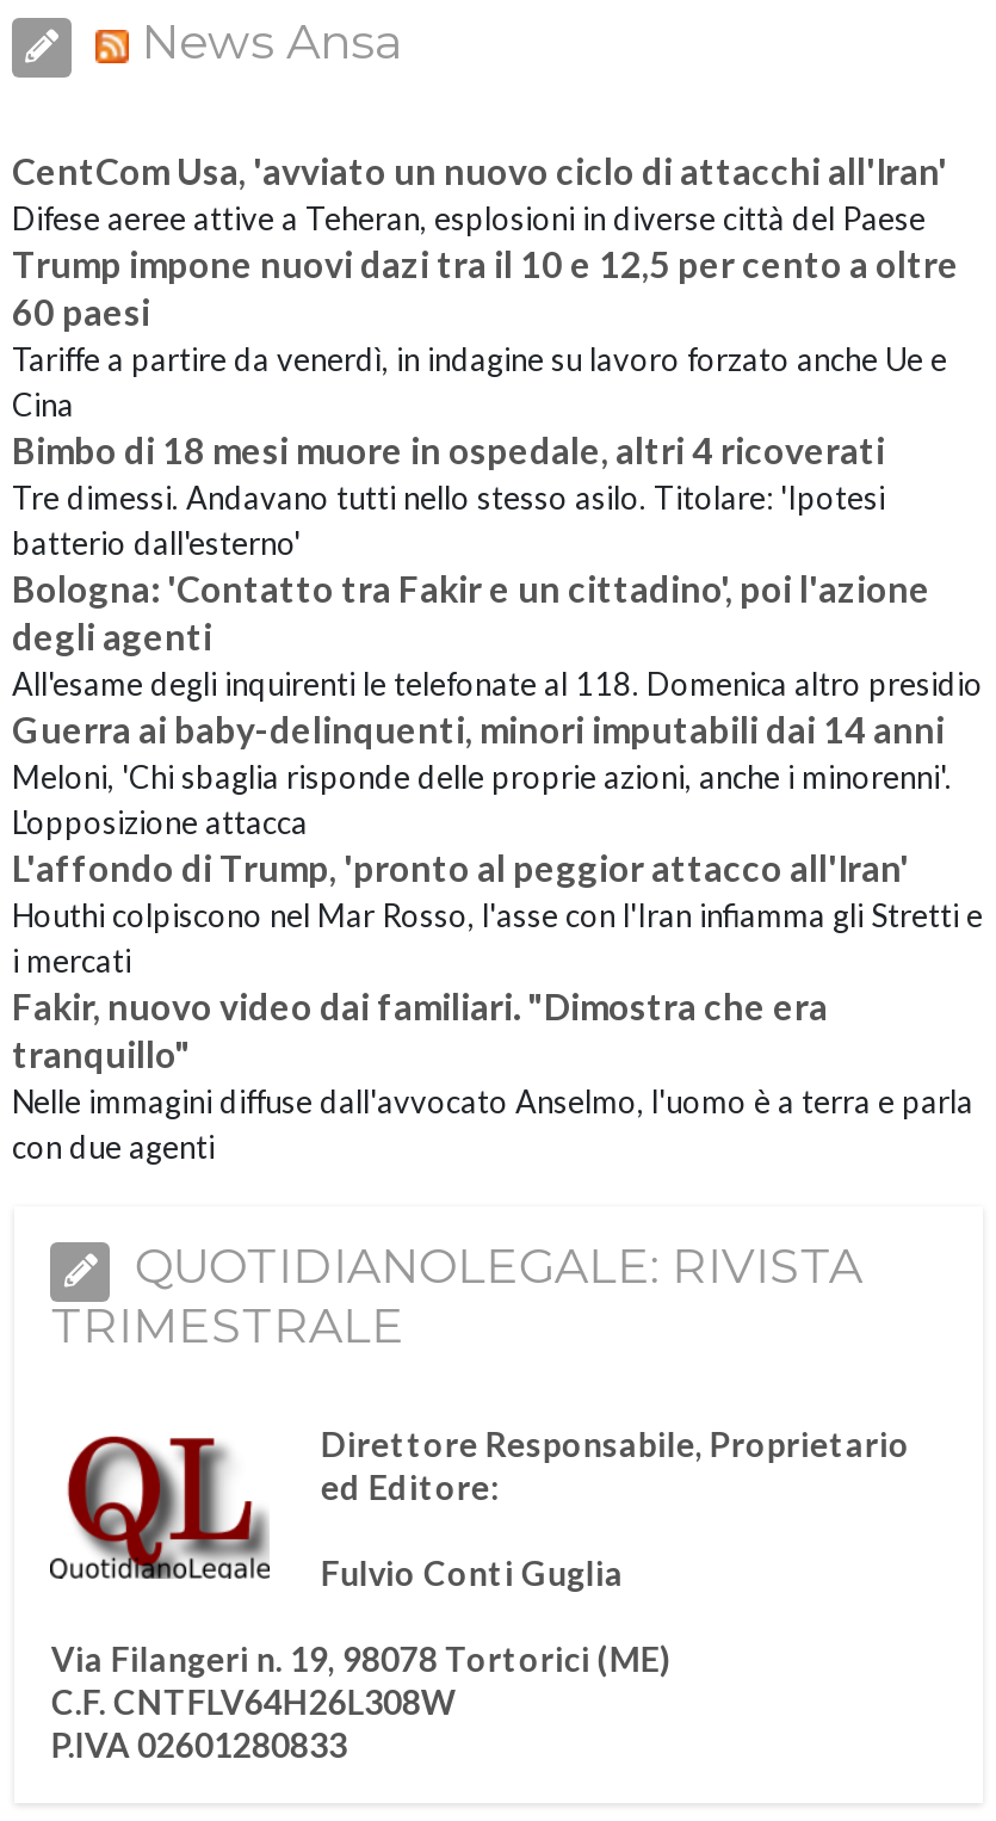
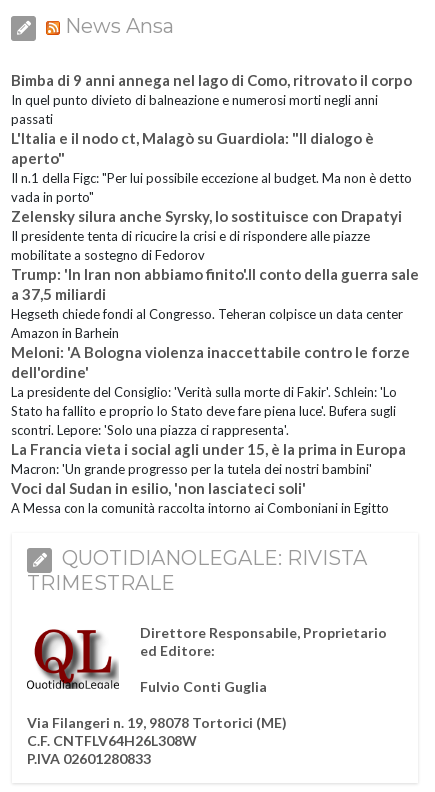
- CentCom Usa, 'avviato un nuovo ciclo di attacchi all'Iran'
- Difese aeree attive a Teheran, esplosioni in diverse città del Paese
- Trump impone nuovi dazi tra il 10 e 12,5 per cento a oltre
- 60 paesi
- Tariffe a partire da venerdì, in indagine su lavoro forzato anche Ue e
- Cina
- Bimbo di 18 mesi muore in ospedale, altri 4 ricoverati
- Tre dimessi. Andavano tutti nello stesso asilo. Titolare: 'Ipotesi
- batterio dall'esterno'
- Bologna: 'Contatto tra Fakir e un cittadino', poi l'azione
- degli agenti
- All'esame degli inquirenti le telefonate al 118. Domenica altro presidio
- Guerra ai baby-delinquenti, minori imputabili dai 14 anni
- Meloni, 'Chi sbaglia risponde delle proprie azioni, anche i minorenni'.
- L'opposizione attacca
- L'affondo di Trump, 'pronto al peggior attacco all'Iran'
- Houthi colpiscono nel Mar Rosso, l'asse con l'Iran infiamma gli Stretti e
- i mercati
- Fakir, nuovo video dai familiari. "Dimostra che era
- tranquillo"
- Nelle immagini diffuse dall'avvocato Anselmo, l'uomo è a terra e parla
- con due agenti
+ Bimba di 9 anni annega nel lago di Como, ritrovato il corpo
+ In quel punto divieto di balneazione e numerosi morti negli anni
+ passati
+ L'Italia e il nodo ct, Malagò su Guardiola: "Il dialogo è
+ aperto"
+ Il n.1 della Figc: "Per lui possibile eccezione al budget. Ma non è detto
+ vada in porto"
+ Zelensky silura anche Syrsky, lo sostituisce con Drapatyi
+ Il presidente tenta di ricucire la crisi e di rispondere alle piazze
+ mobilitate a sostegno di Fedorov
+ Trump: 'In Iran non abbiamo finito'.Il conto della guerra sale
+ a 37,5 miliardi
+ Hegseth chiede fondi al Congresso. Teheran colpisce un data center
+ Amazon in Barhein
+ Meloni: 'A Bologna violenza inaccettabile contro le forze
+ dell'ordine'
+ La presidente del Consiglio: 'Verità sulla morte di Fakir'. Schlein: 'Lo
+ Stato ha fallito e proprio lo Stato deve fare piena luce'. Bufera sugli
+ scontri. Lepore: 'Solo una piazza ci rappresenta'.
+ La Francia vieta i social agli under 15, è la prima in Europa
+ Macron: 'Un grande progresso per la tutela dei nostri bambini'
+ Voci dal Sudan in esilio, 'non lasciateci soli'
+ A Messa con la comunità raccolta intorno ai Comboniani in Egitto
